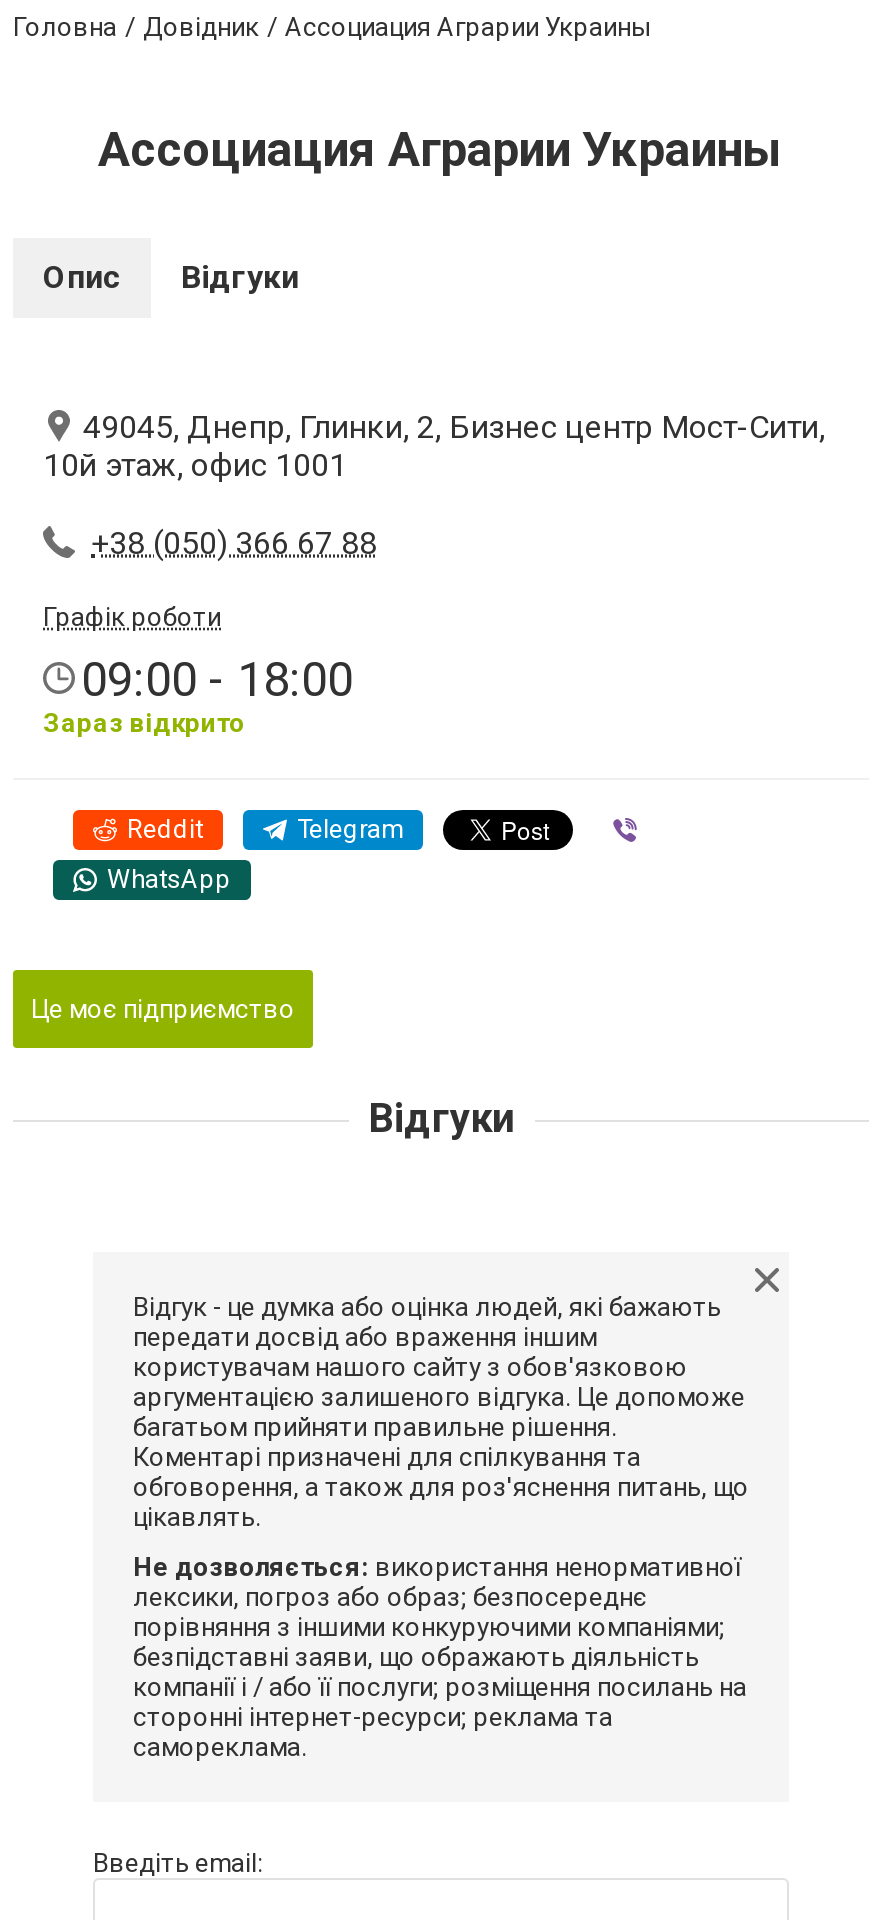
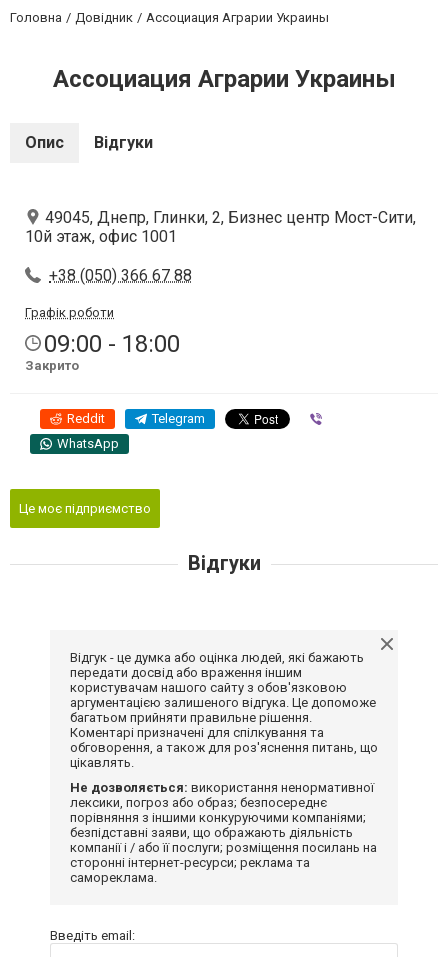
- Зараз відкрито
+ Закрито
